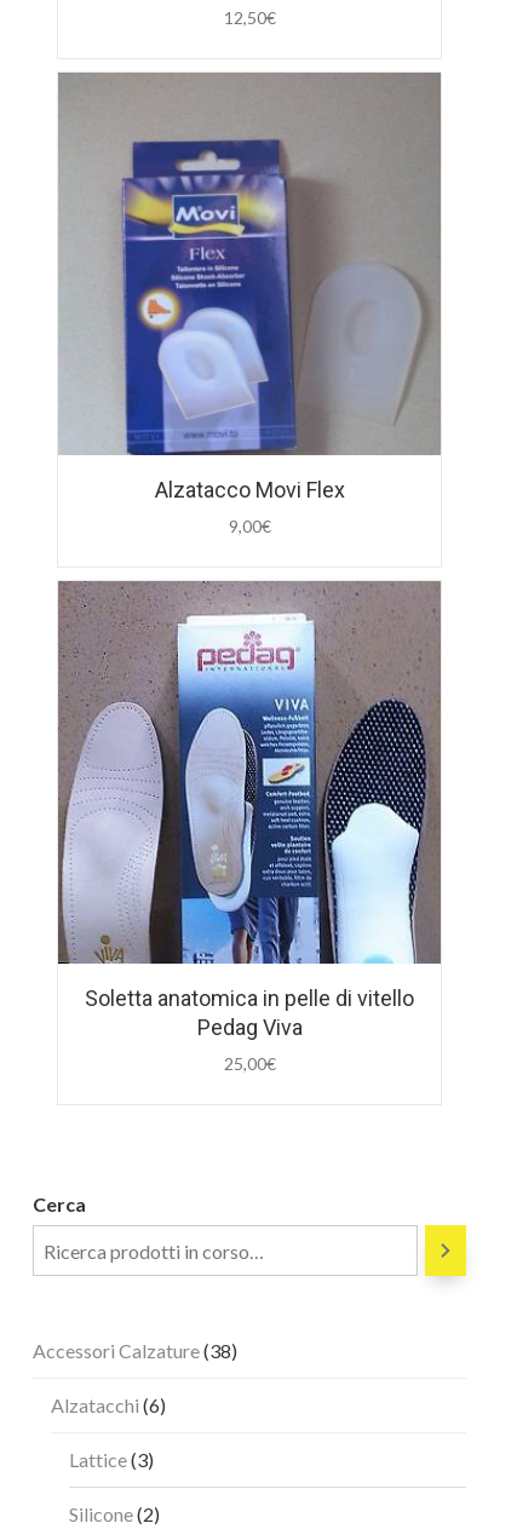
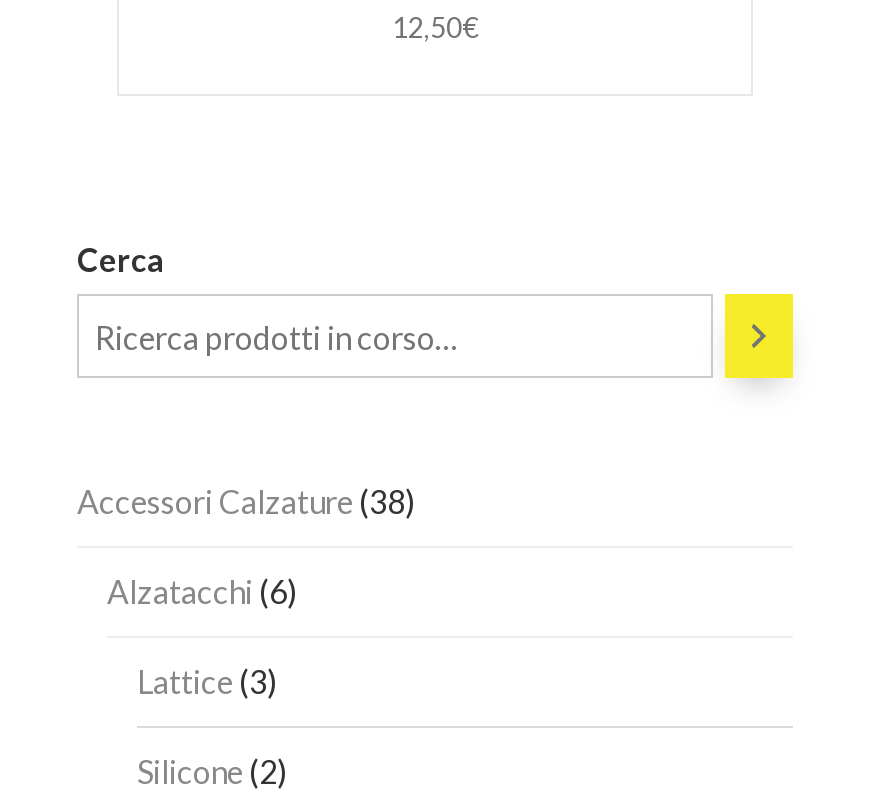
- [image]
- Alzatacco Movi Flex
- 9,00€

- [image]
- Soletta anatomica in pelle di vitello
- Pedag Viva
- 25,00€
